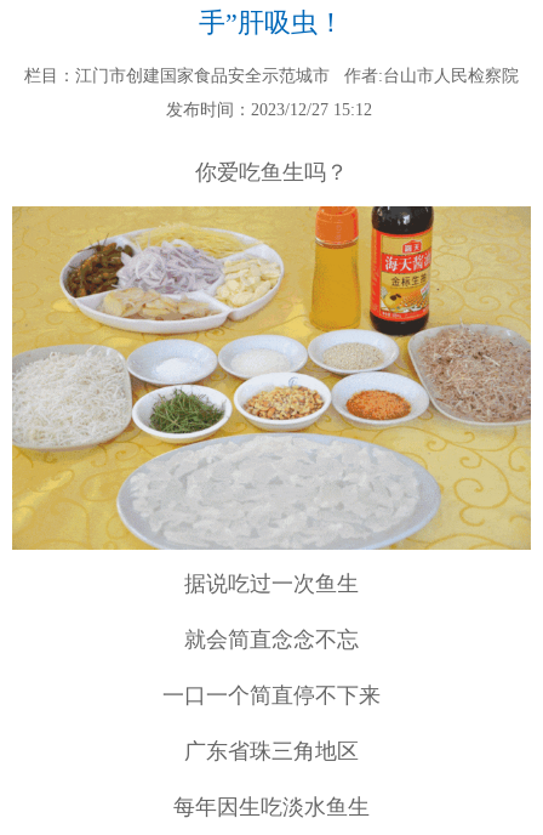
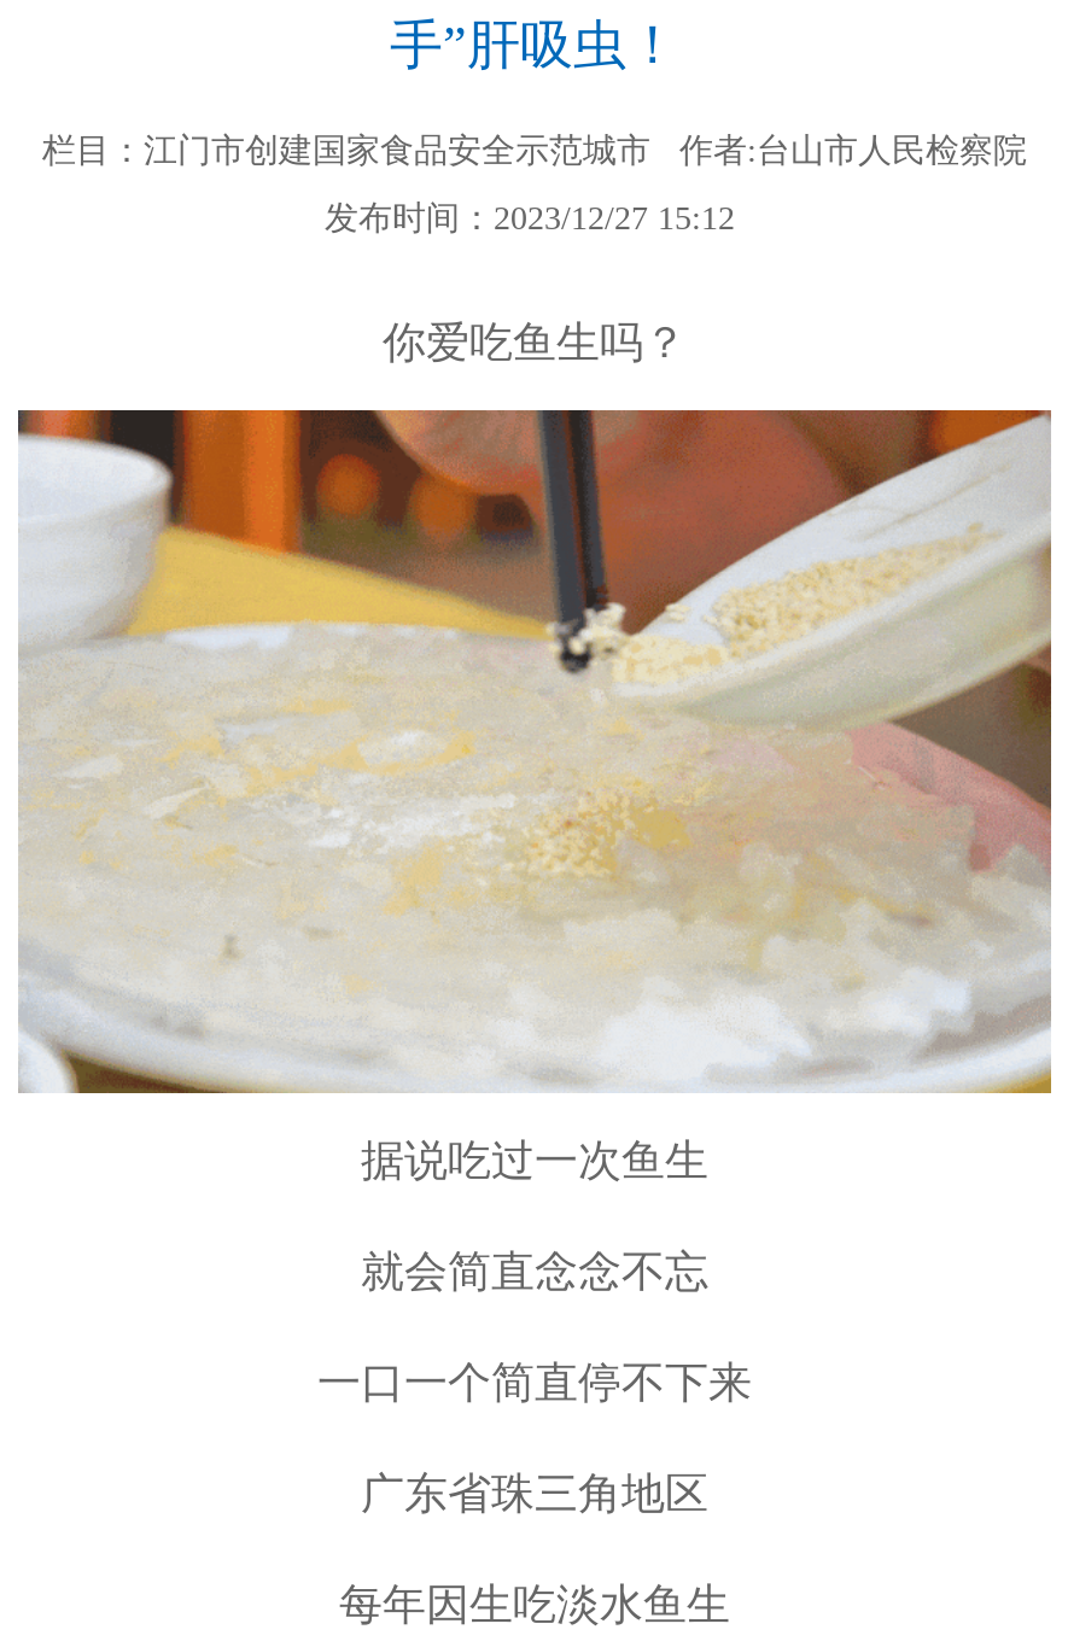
- [image]
+ [image]
